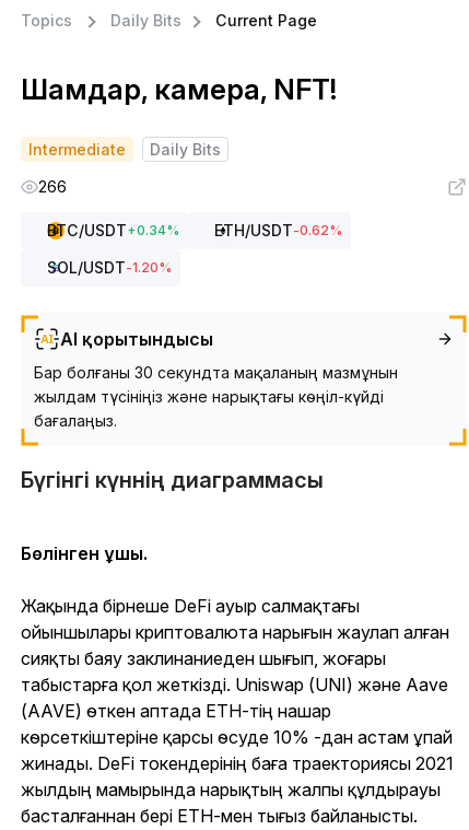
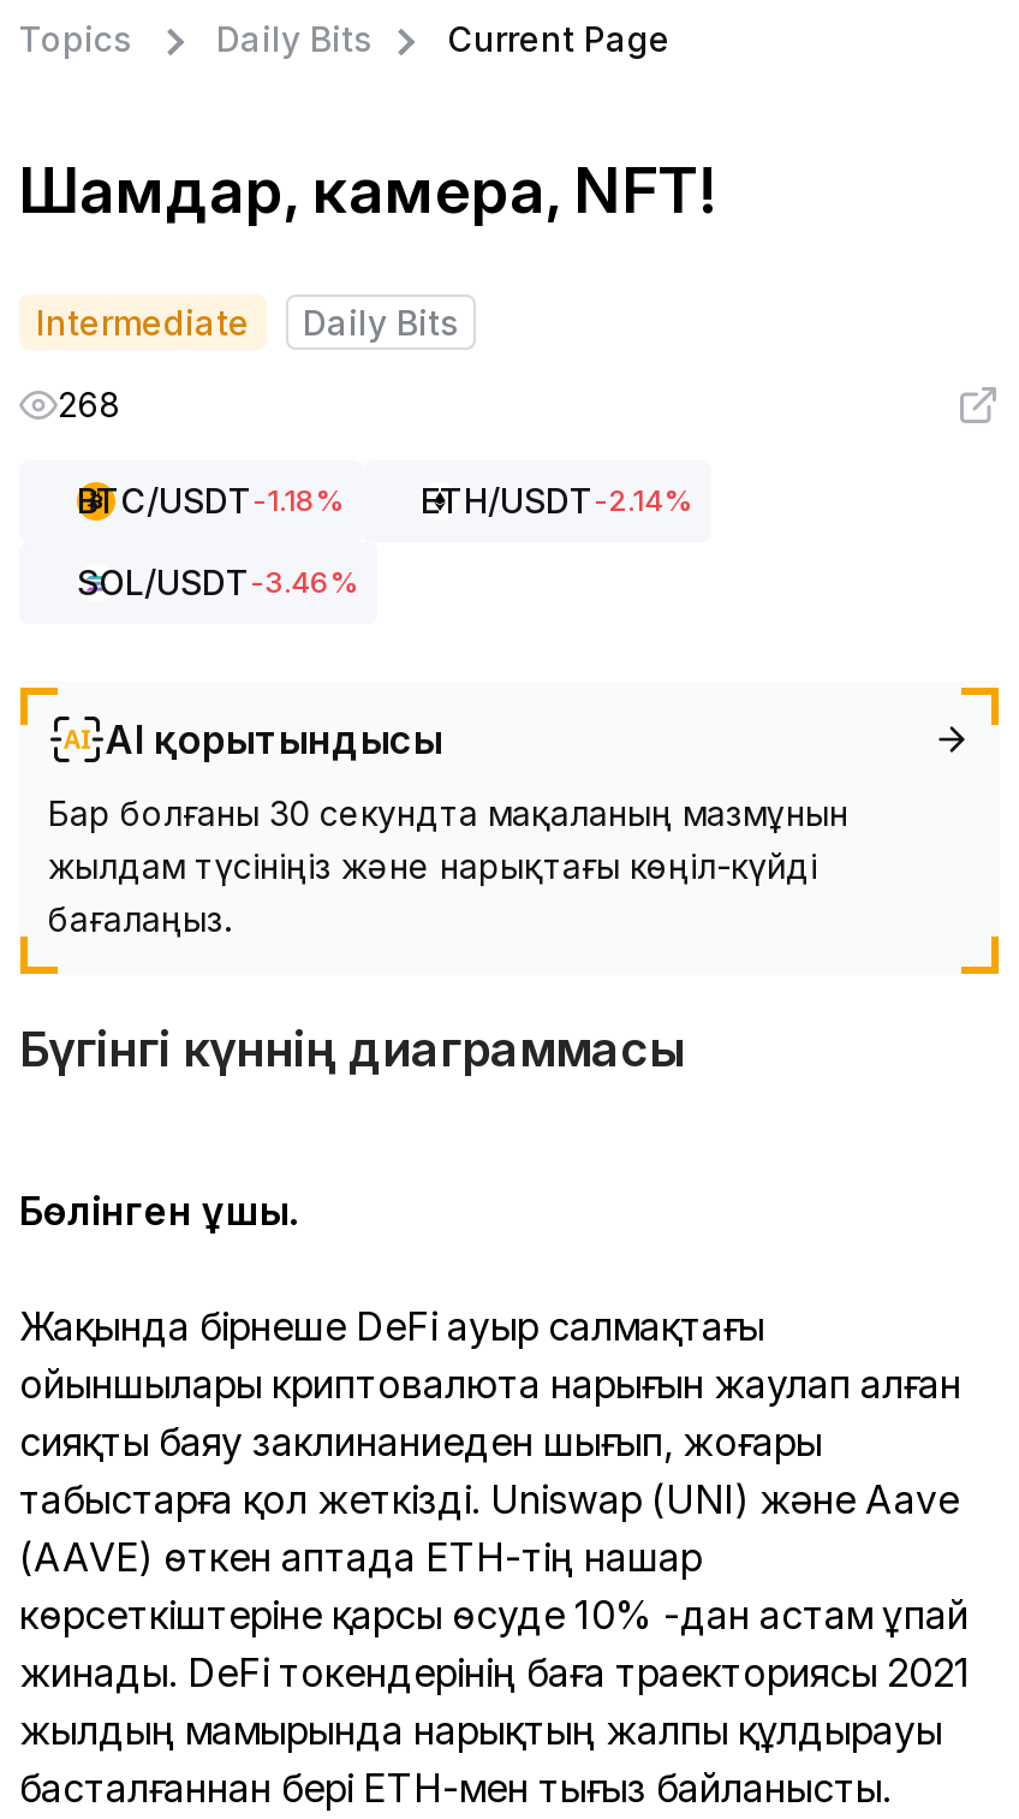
- 266
+ 268

- BTC/USDT + 0.34%
- ETH/USDT-0.62%
+ BTC/USDT-1.18%
+ ETH/USDT-2.14%

- SOL/USDT-1.20%
+ SOL/USDT-3.46%
